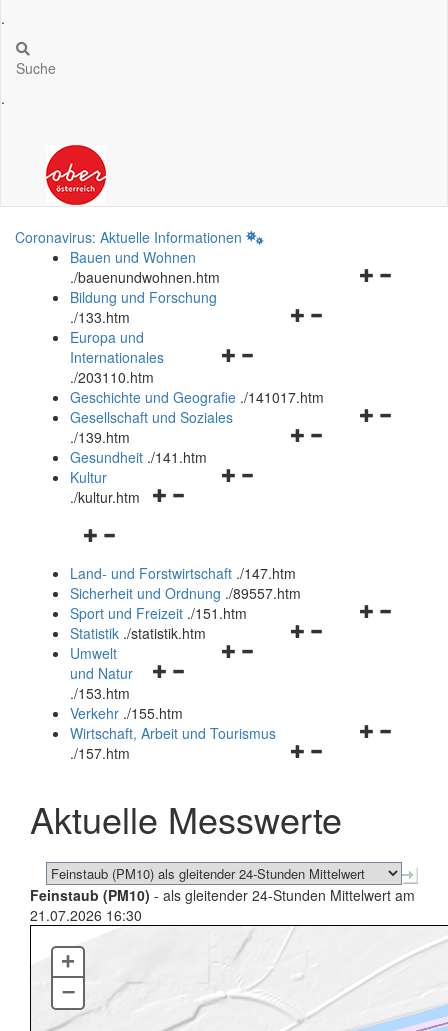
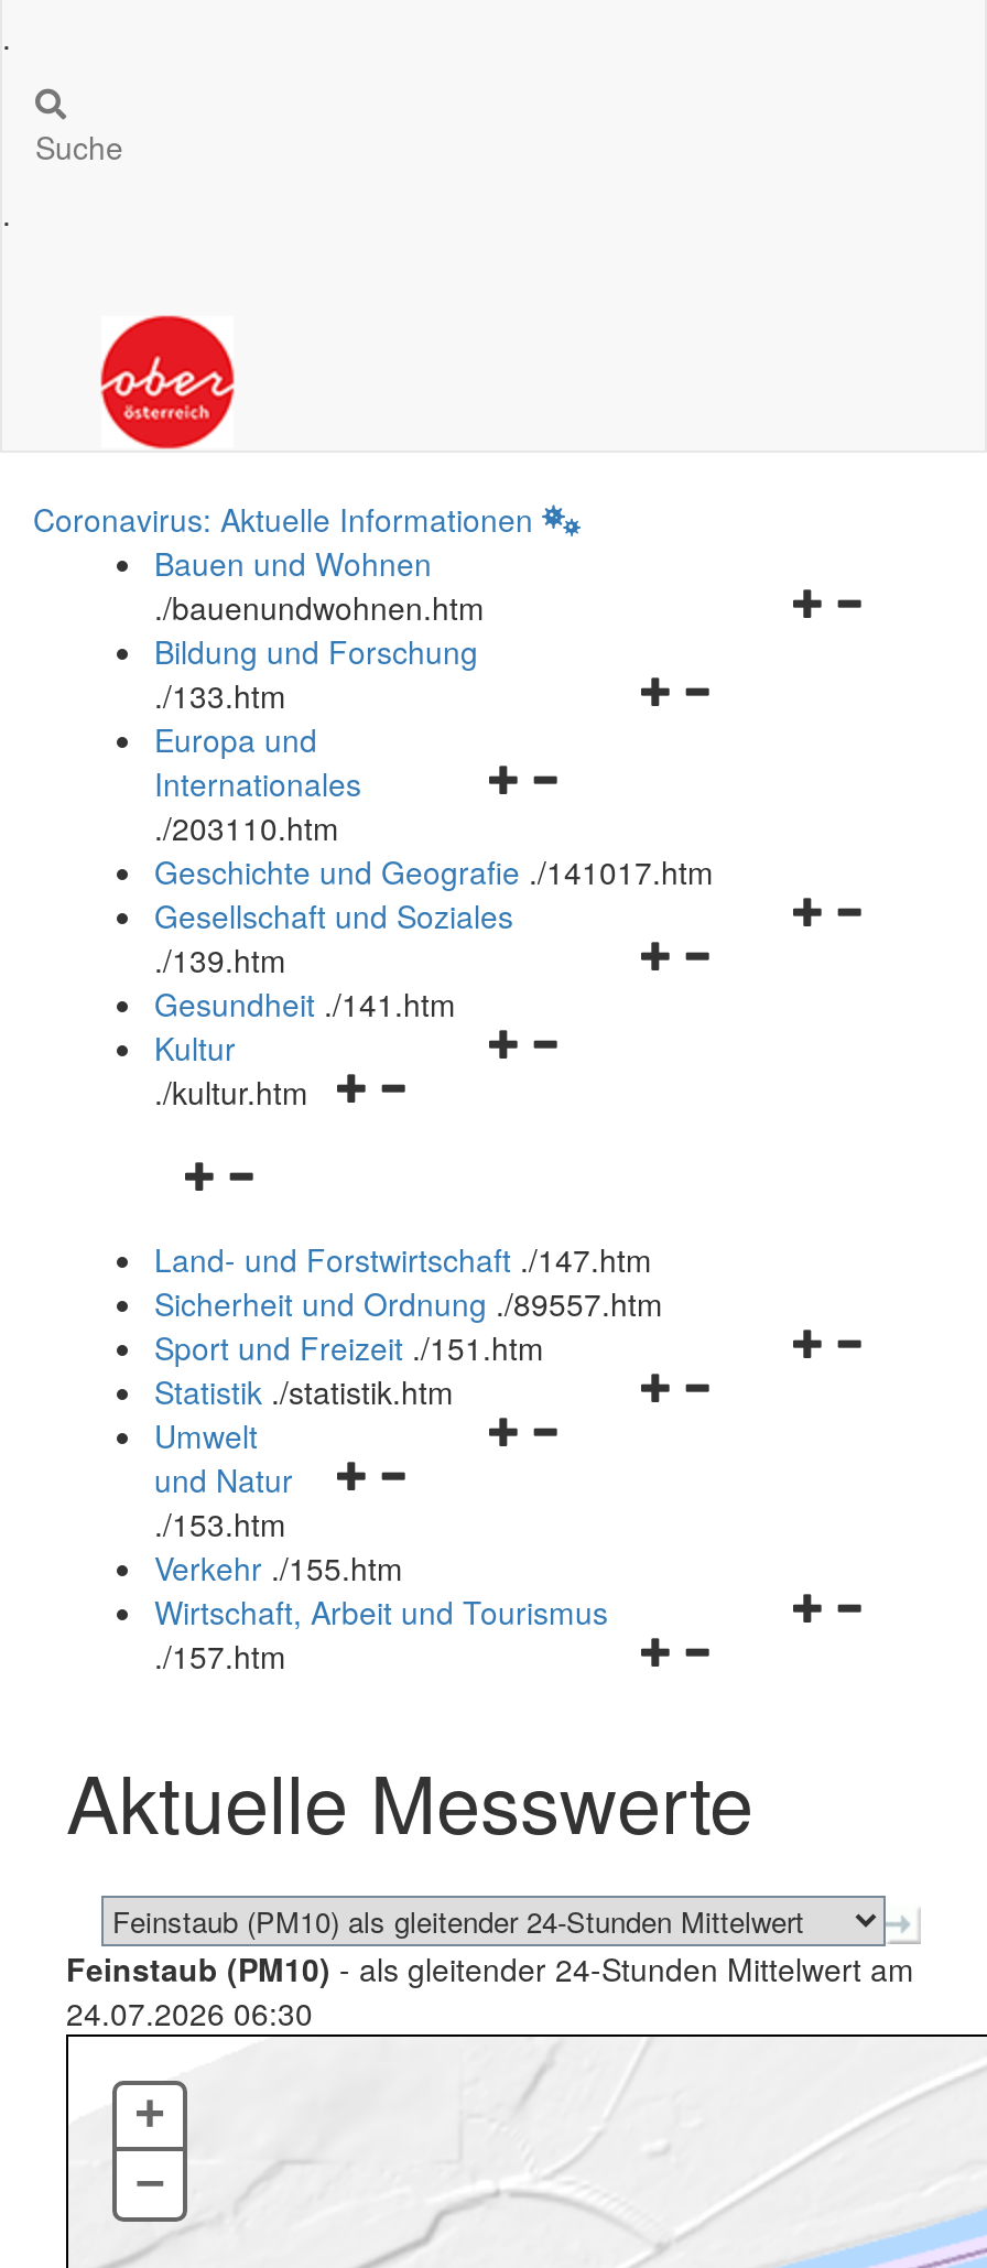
- 21.07.2026 16:30
+ 24.07.2026 06:30
